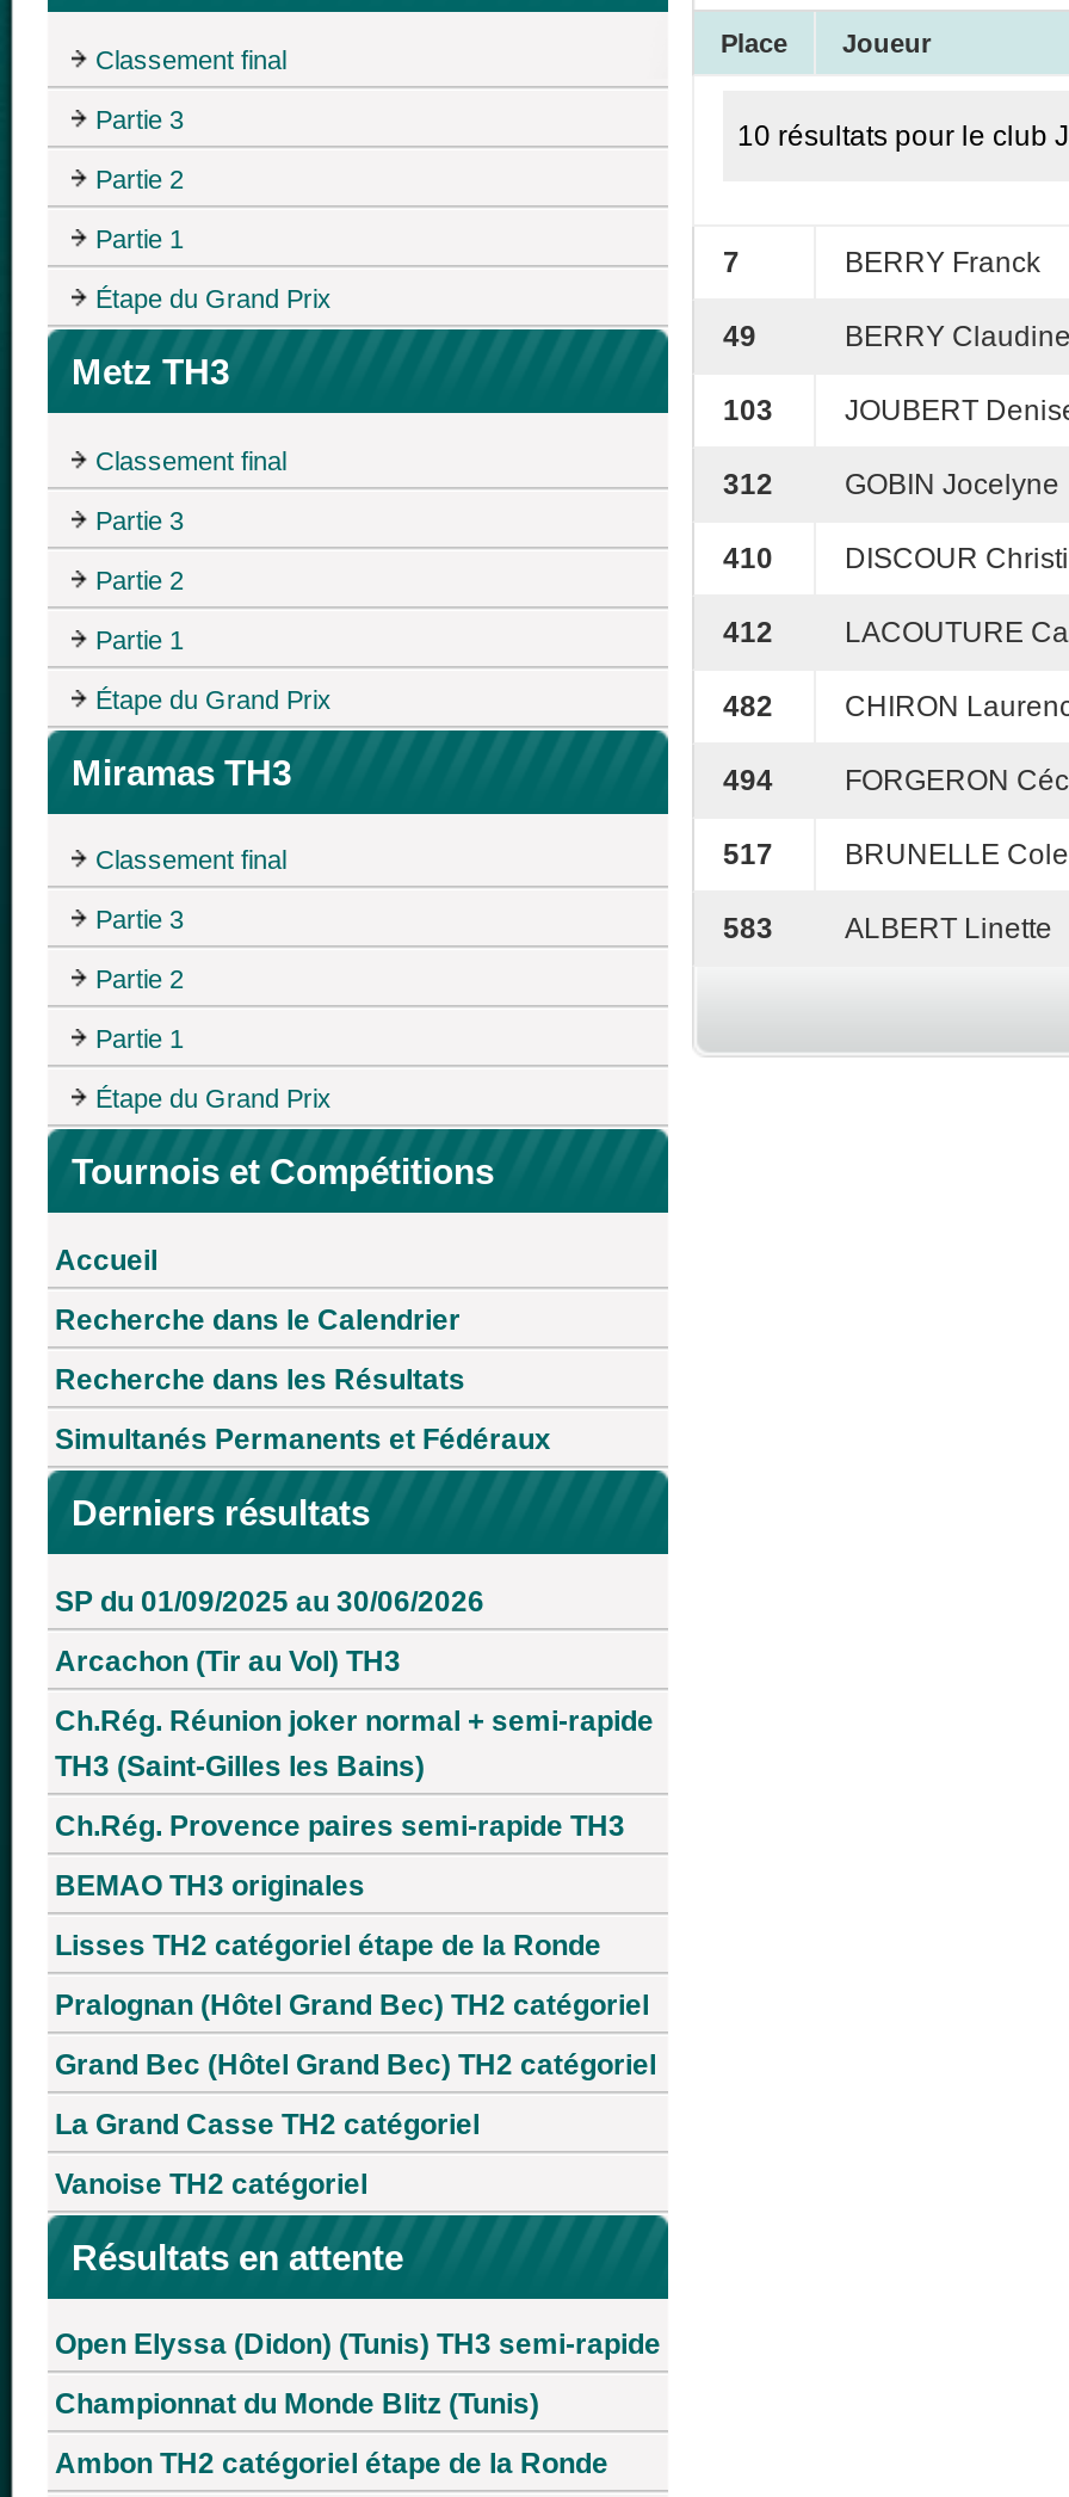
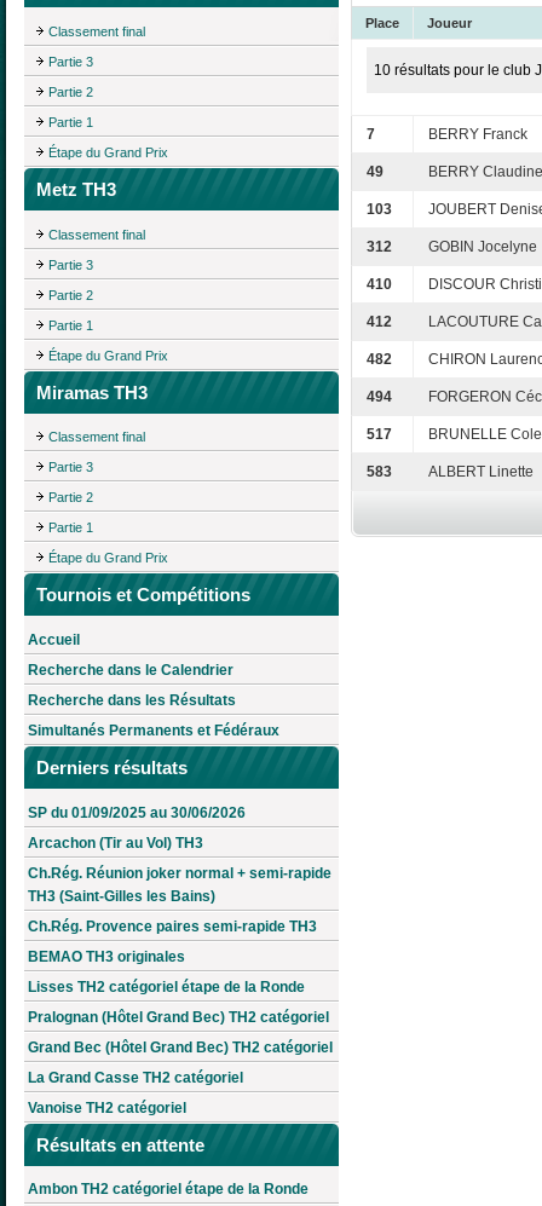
- Open Elyssa (Didon) (Tunis) TH3 semi-rapide
- Championnat du Monde Blitz (Tunis)
